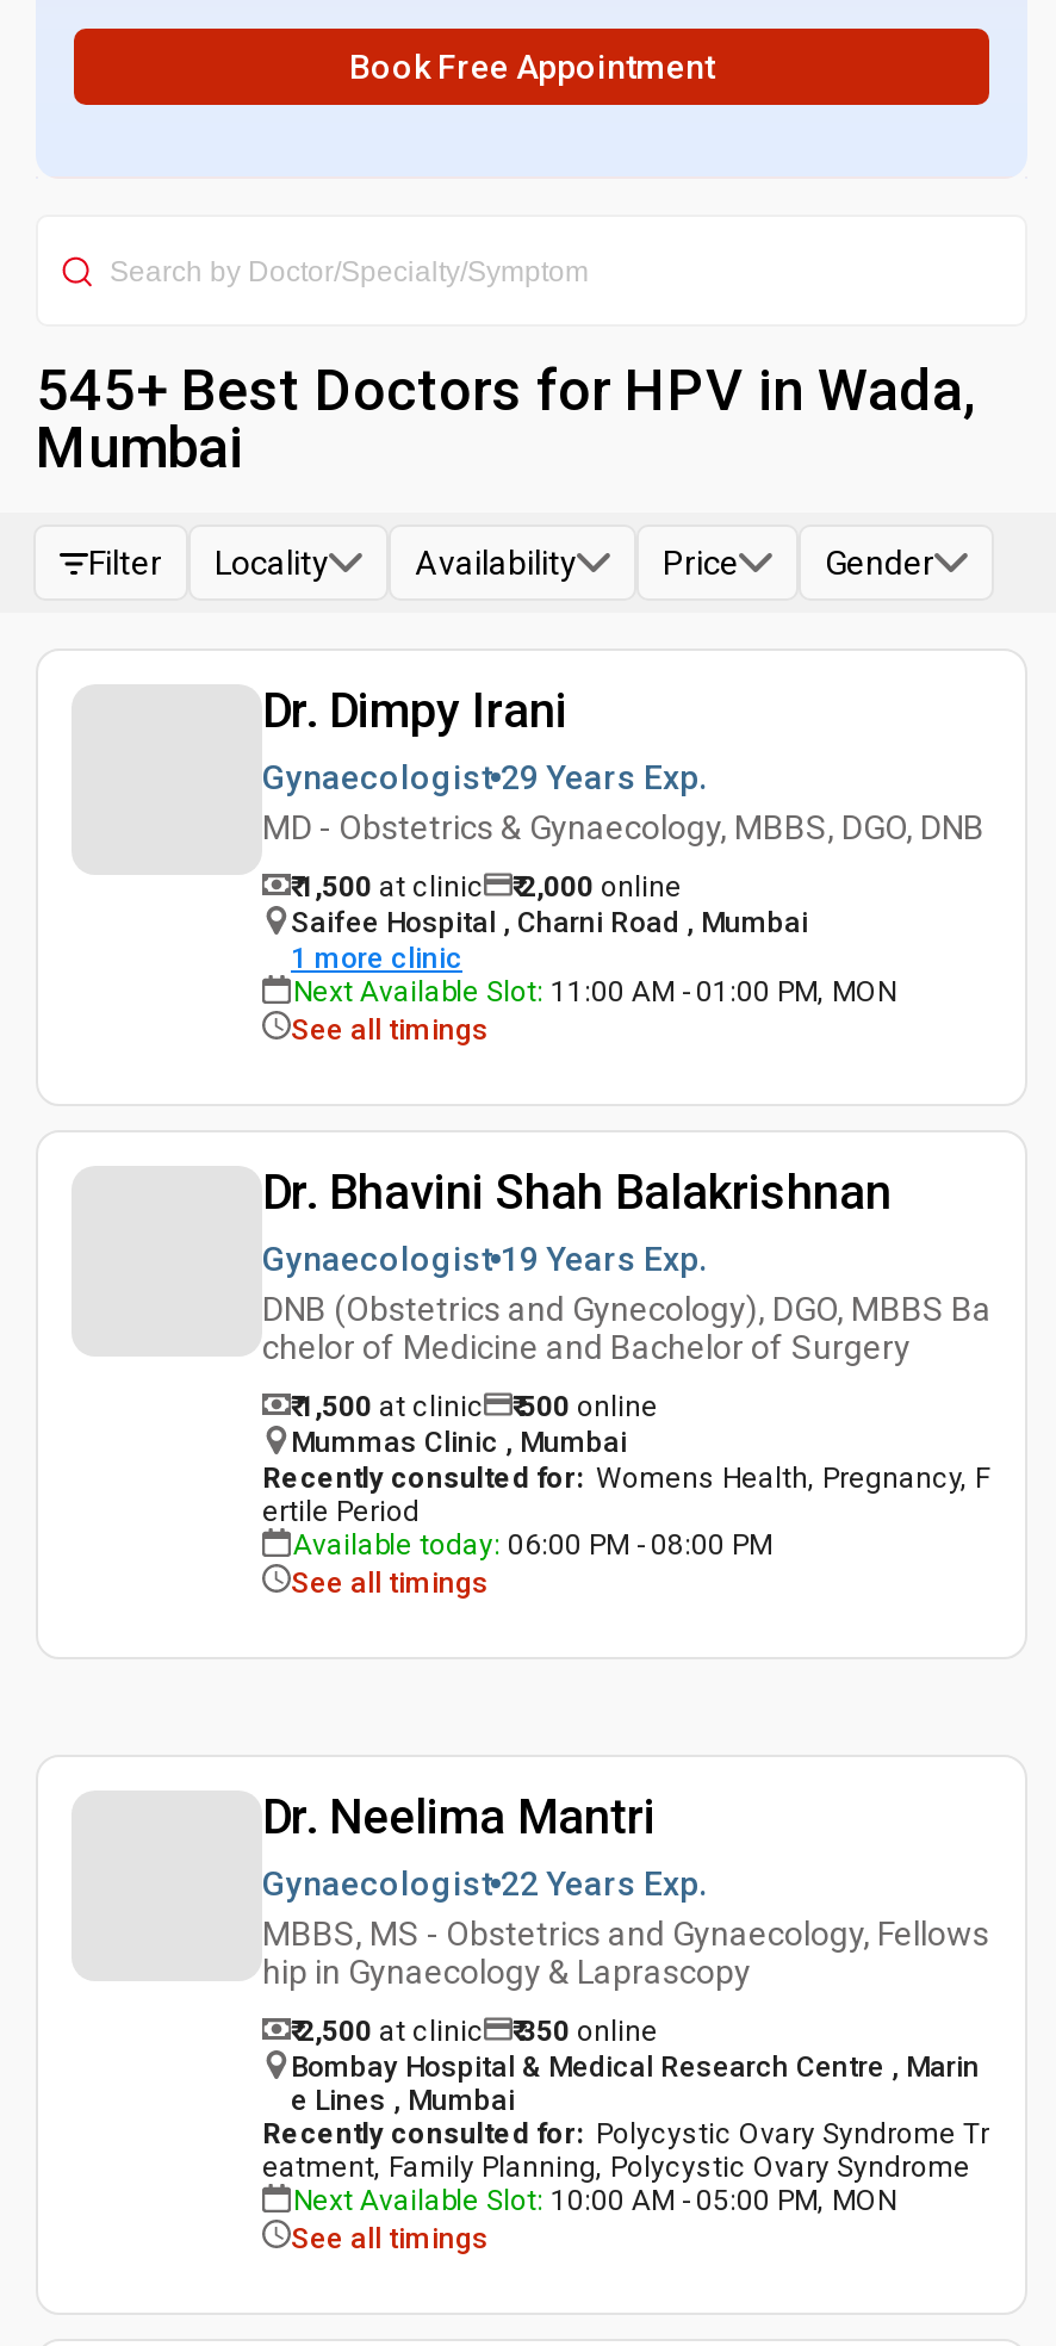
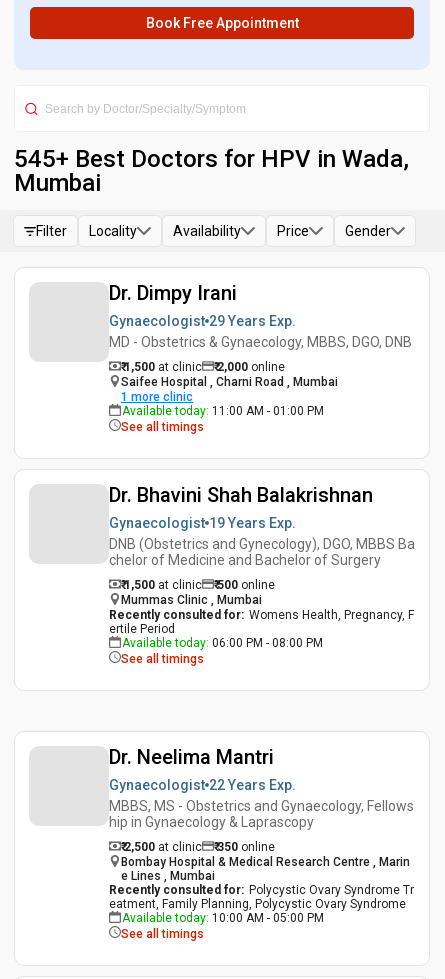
- Next Available Slot: 11:00 AM - 01:00 PM, MON
+ Available today: 11:00 AM - 01:00 PM

- Next Available Slot: 10:00 AM - 05:00 PM, MON
+ Available today: 10:00 AM - 05:00 PM
